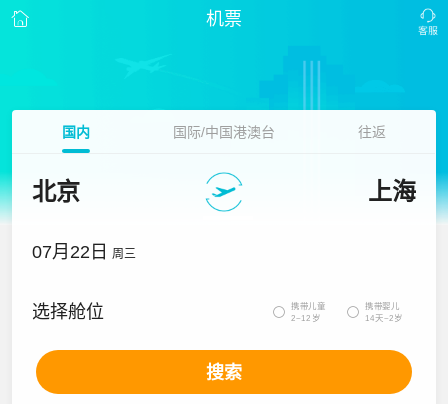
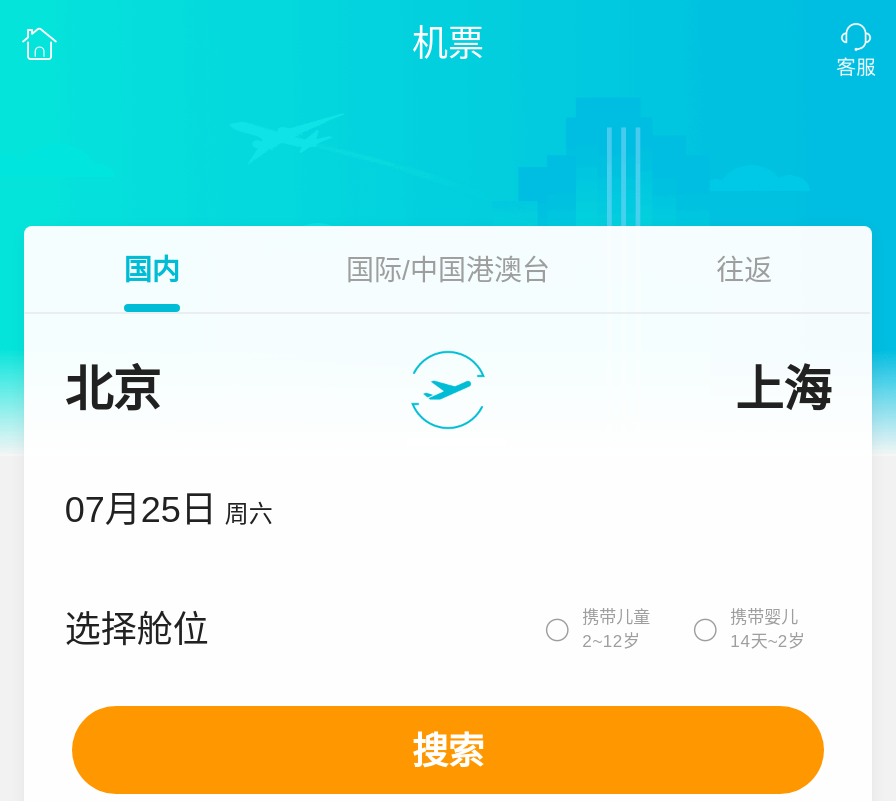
- 07月22日 周三
+ 07月25日 周六
